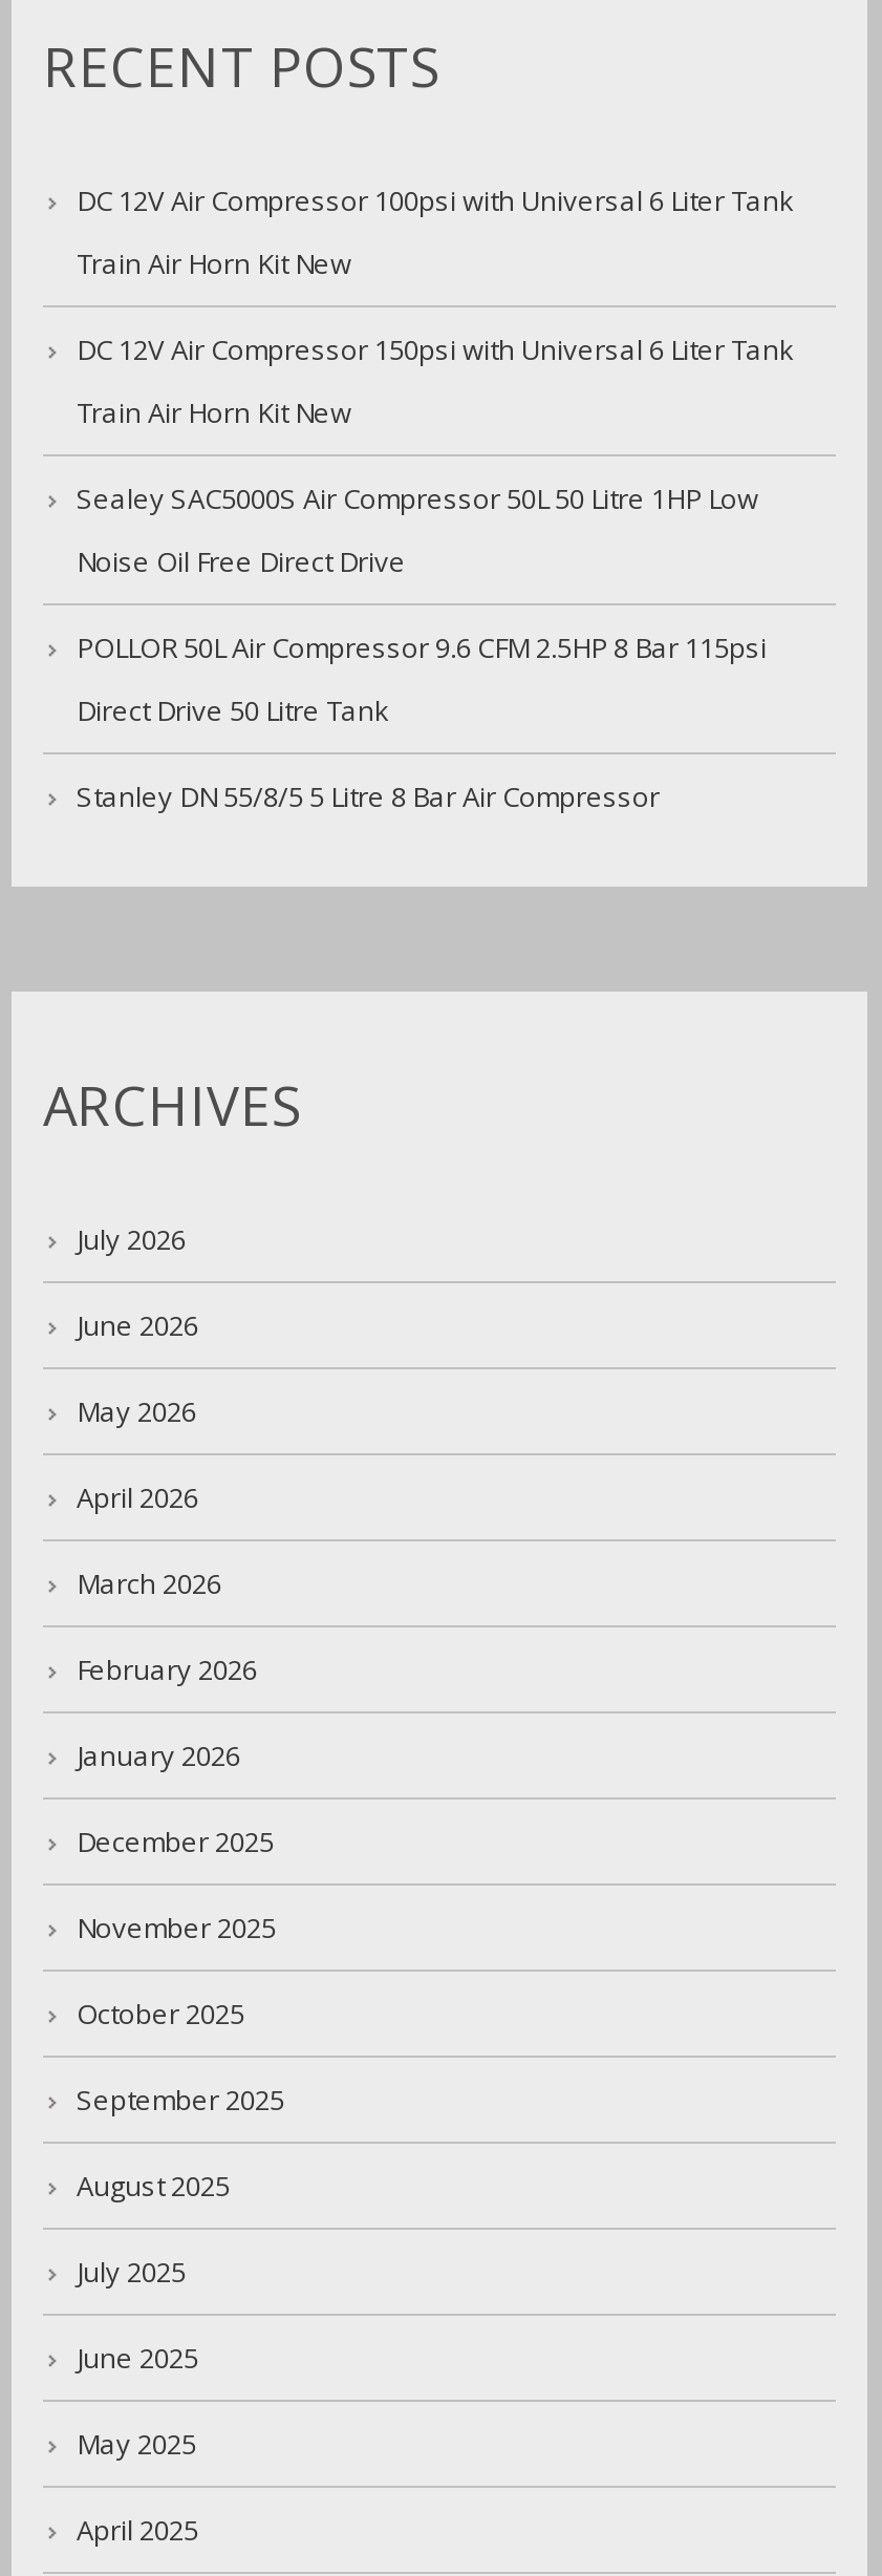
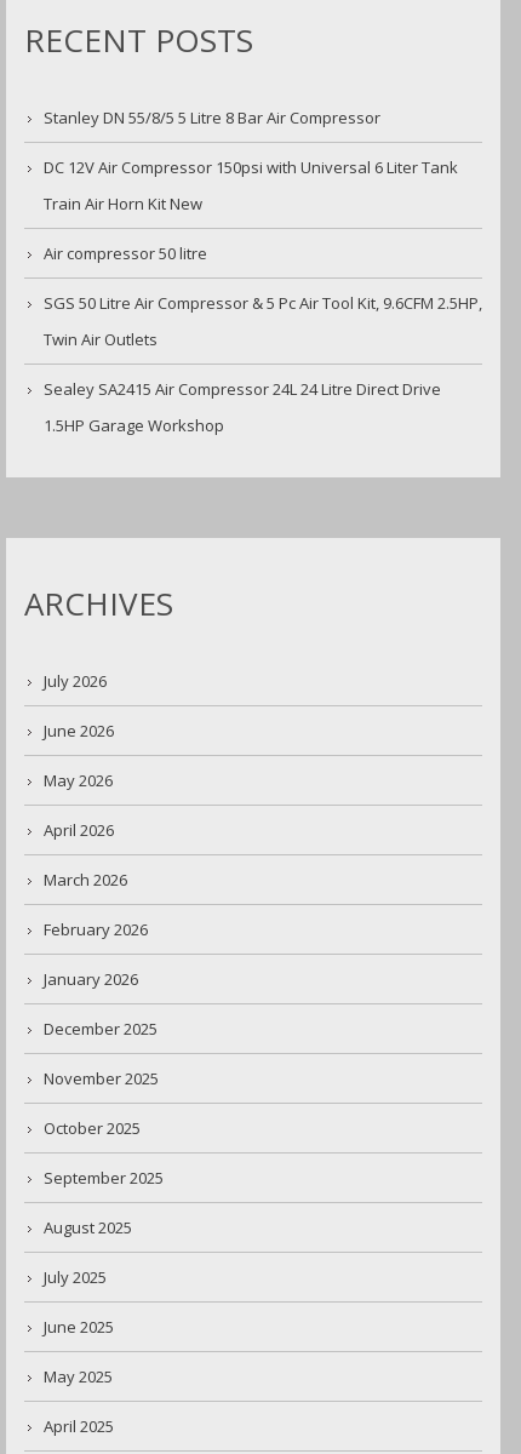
- DC 12V Air Compressor 100psi with Universal 6 Liter Tank
- Train Air Horn Kit New

+ 1.5HP Garage Workshop

- Sealey SAC5000S Air Compressor 50L 50 Litre 1HP Low
+ Air compressor 50 litre

- Noise Oil Free Direct Drive
+ SGS 50 Litre Air Compressor & 5 Pc Air Tool Kit, 9.6CFM 2.5HP,

- POLLOR 50L Air Compressor 9.6 CFM 2.5HP 8 Bar 115psi
+ Twin Air Outlets

- Direct Drive 50 Litre Tank
+ Sealey SA2415 Air Compressor 24L 24 Litre Direct Drive

moved up: Stanley DN 55/8/5 5 Litre 8 Bar Air Compressor
